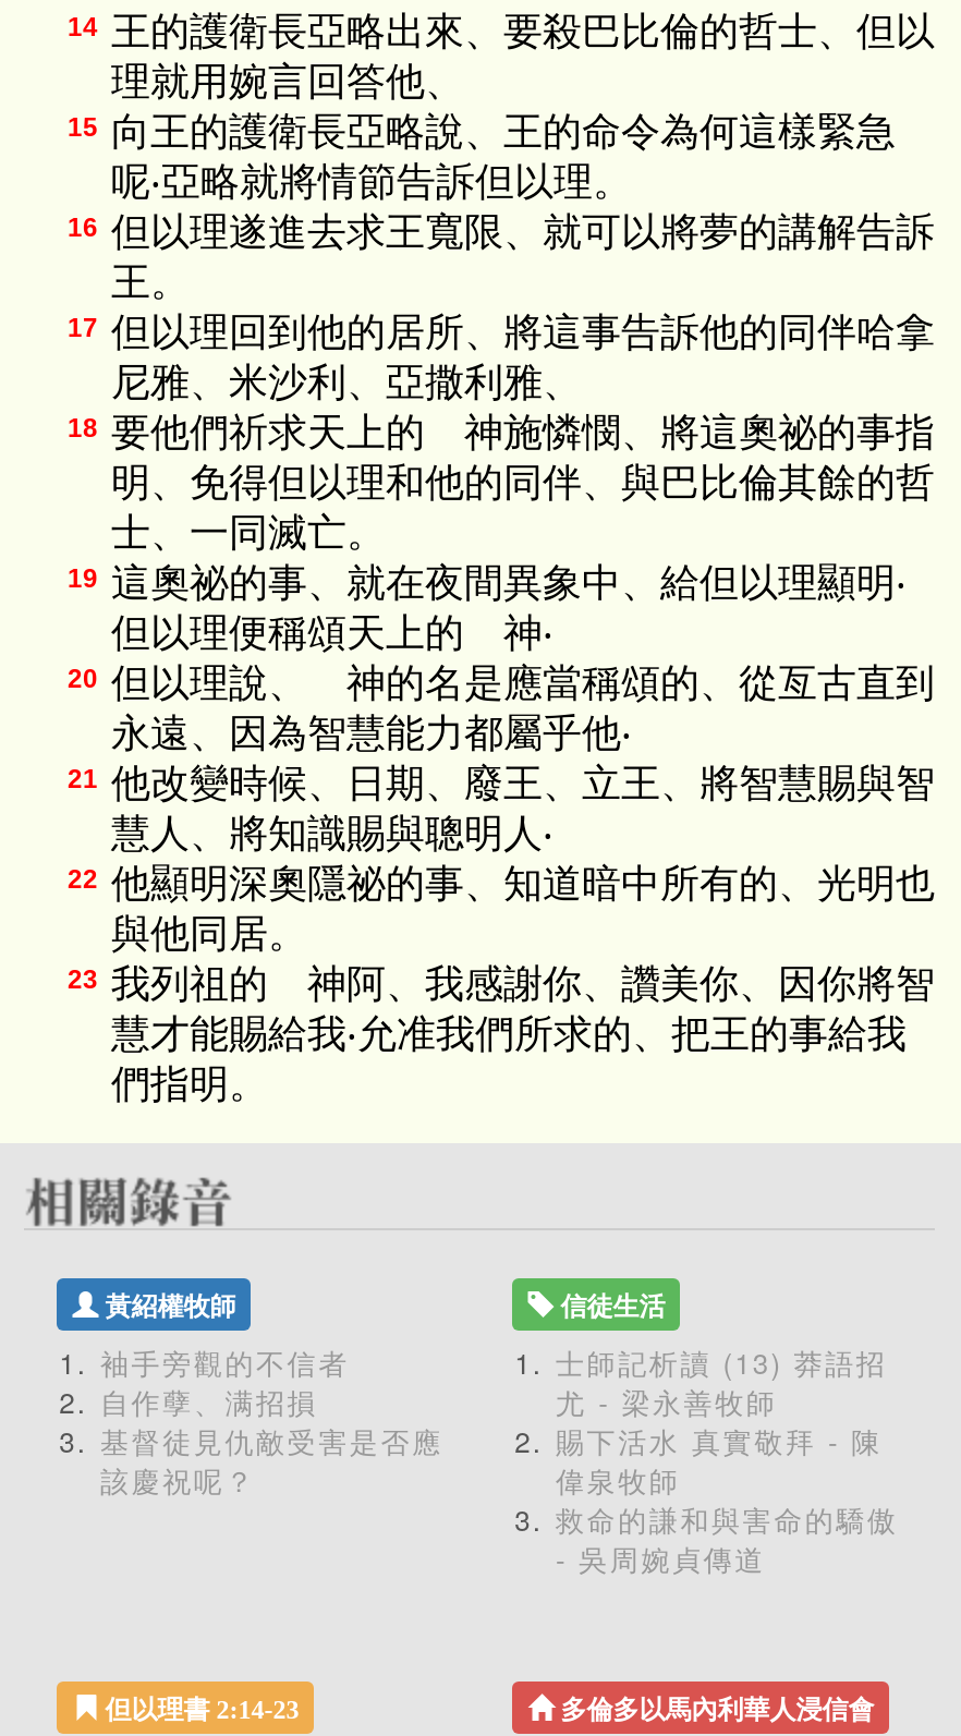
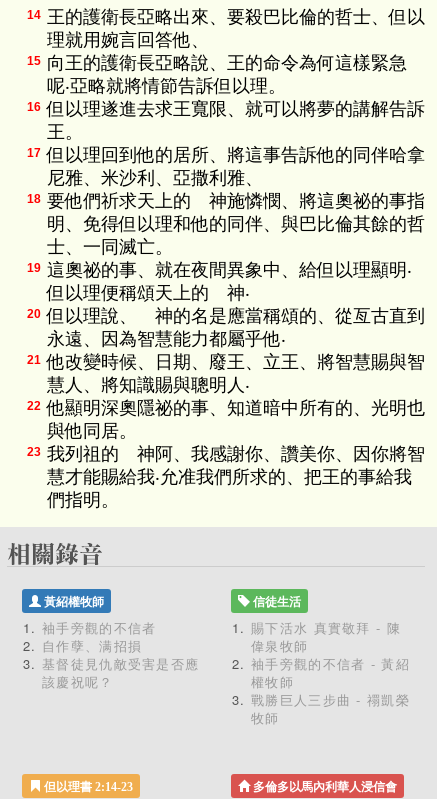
- 士師記析讀 (13) 莽語招
- 尤 - 梁永善牧師

moved up: 賜下活水 真實敬拜 - 陳 | 偉泉牧師

- 救命的謙和與害命的驕傲
- - 吳周婉貞傳道
+ 袖手旁觀的不信者 - 黃紹
+ 權牧師
+ 戰勝巨人三步曲 - 禤凱榮
+ 牧師
